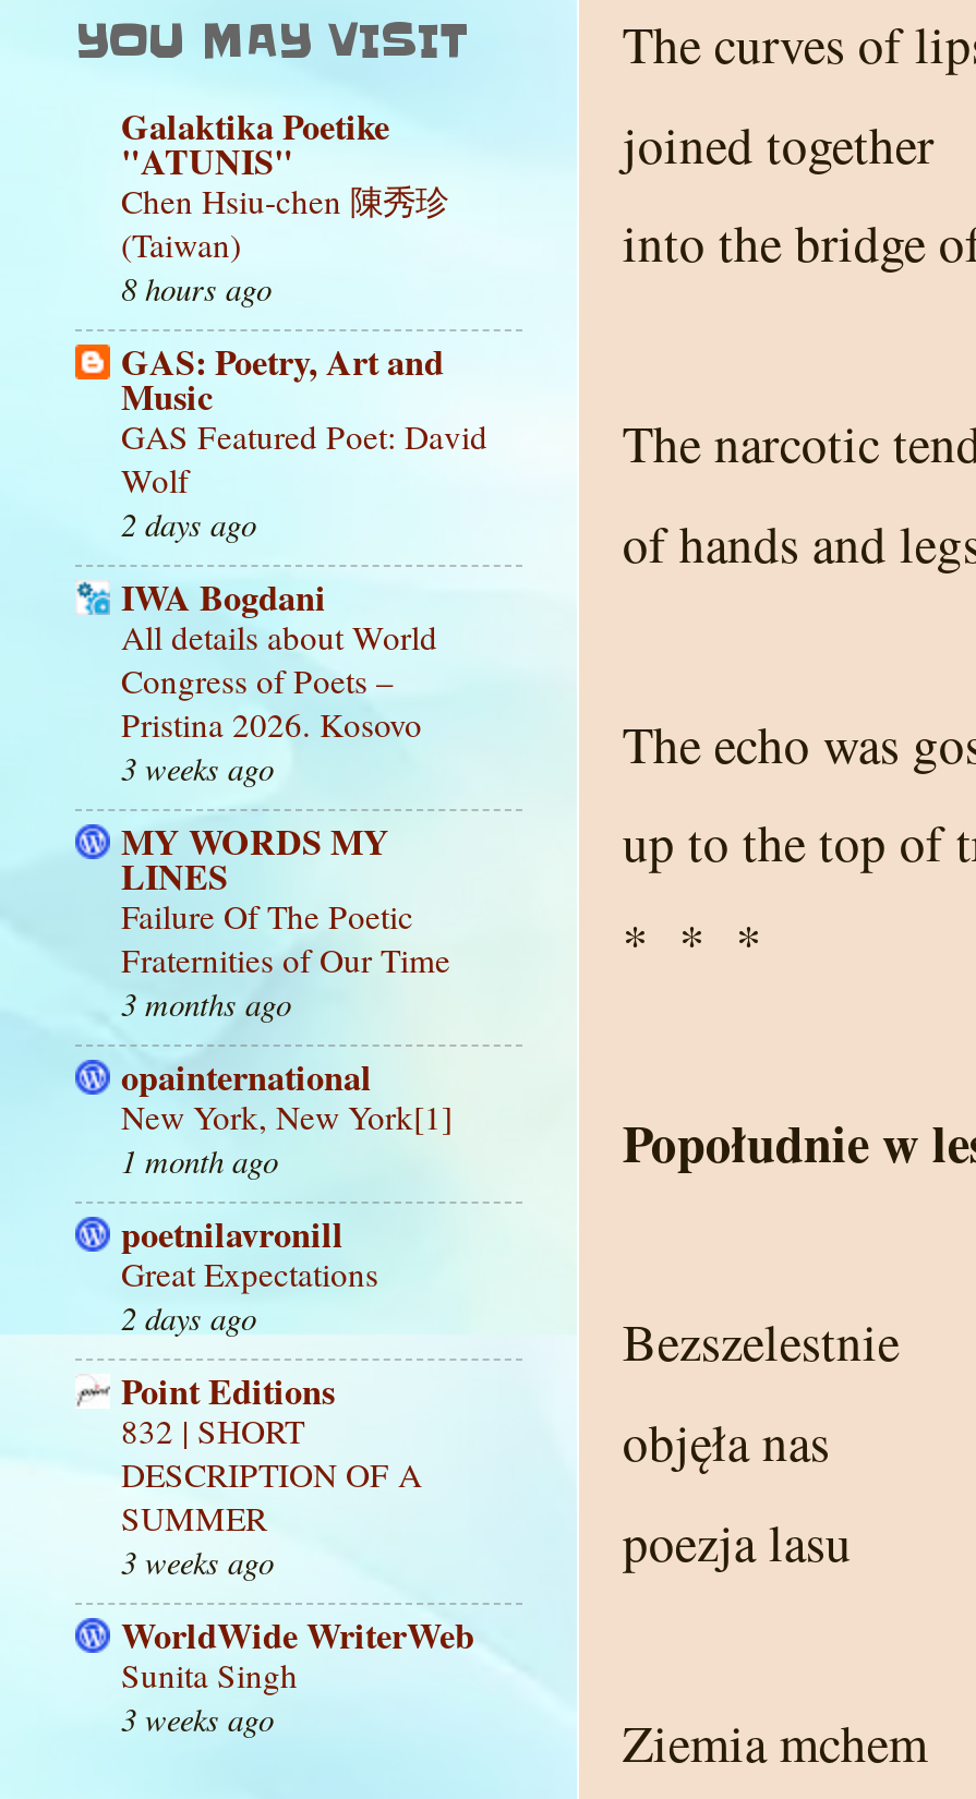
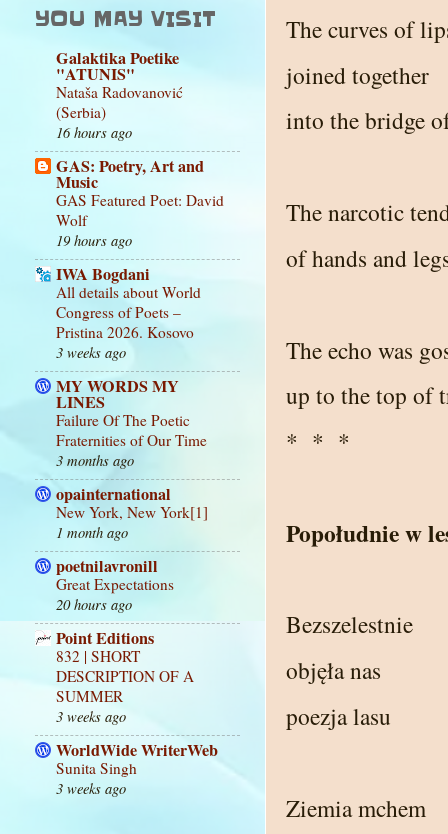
- Chen Hsiu-chen 陳秀珍
- (Taiwan)
- 8 hours ago
+ Nataša Radovanović
+ (Serbia)
+ 16 hours ago

- 2 days ago
+ 19 hours ago

- 2 days ago
+ 20 hours ago
